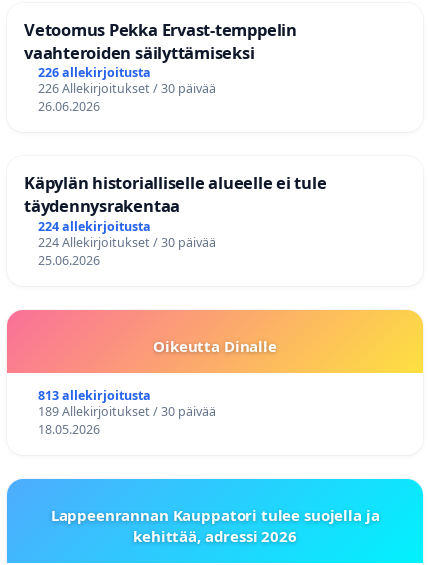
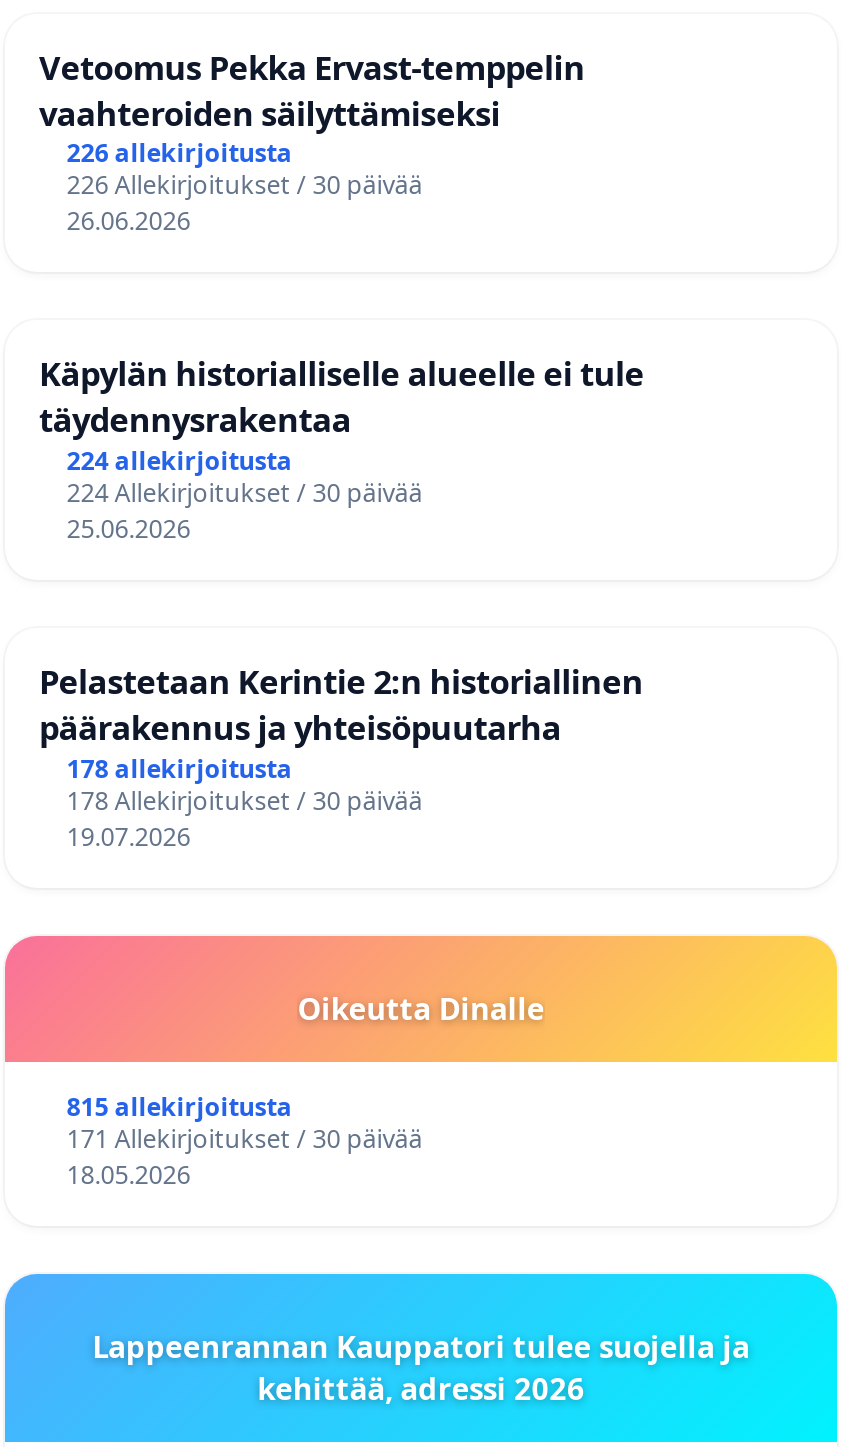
+ Pelastetaan Kerintie 2:n historiallinen
+ päärakennus ja yhteisöpuutarha
+ 178 allekirjoitusta
+ 178 Allekirjoitukset / 30 päivää
+ 19.07.2026

- 813 allekirjoitusta
+ 815 allekirjoitusta

- 189 Allekirjoitukset / 30 päivää
+ 171 Allekirjoitukset / 30 päivää
